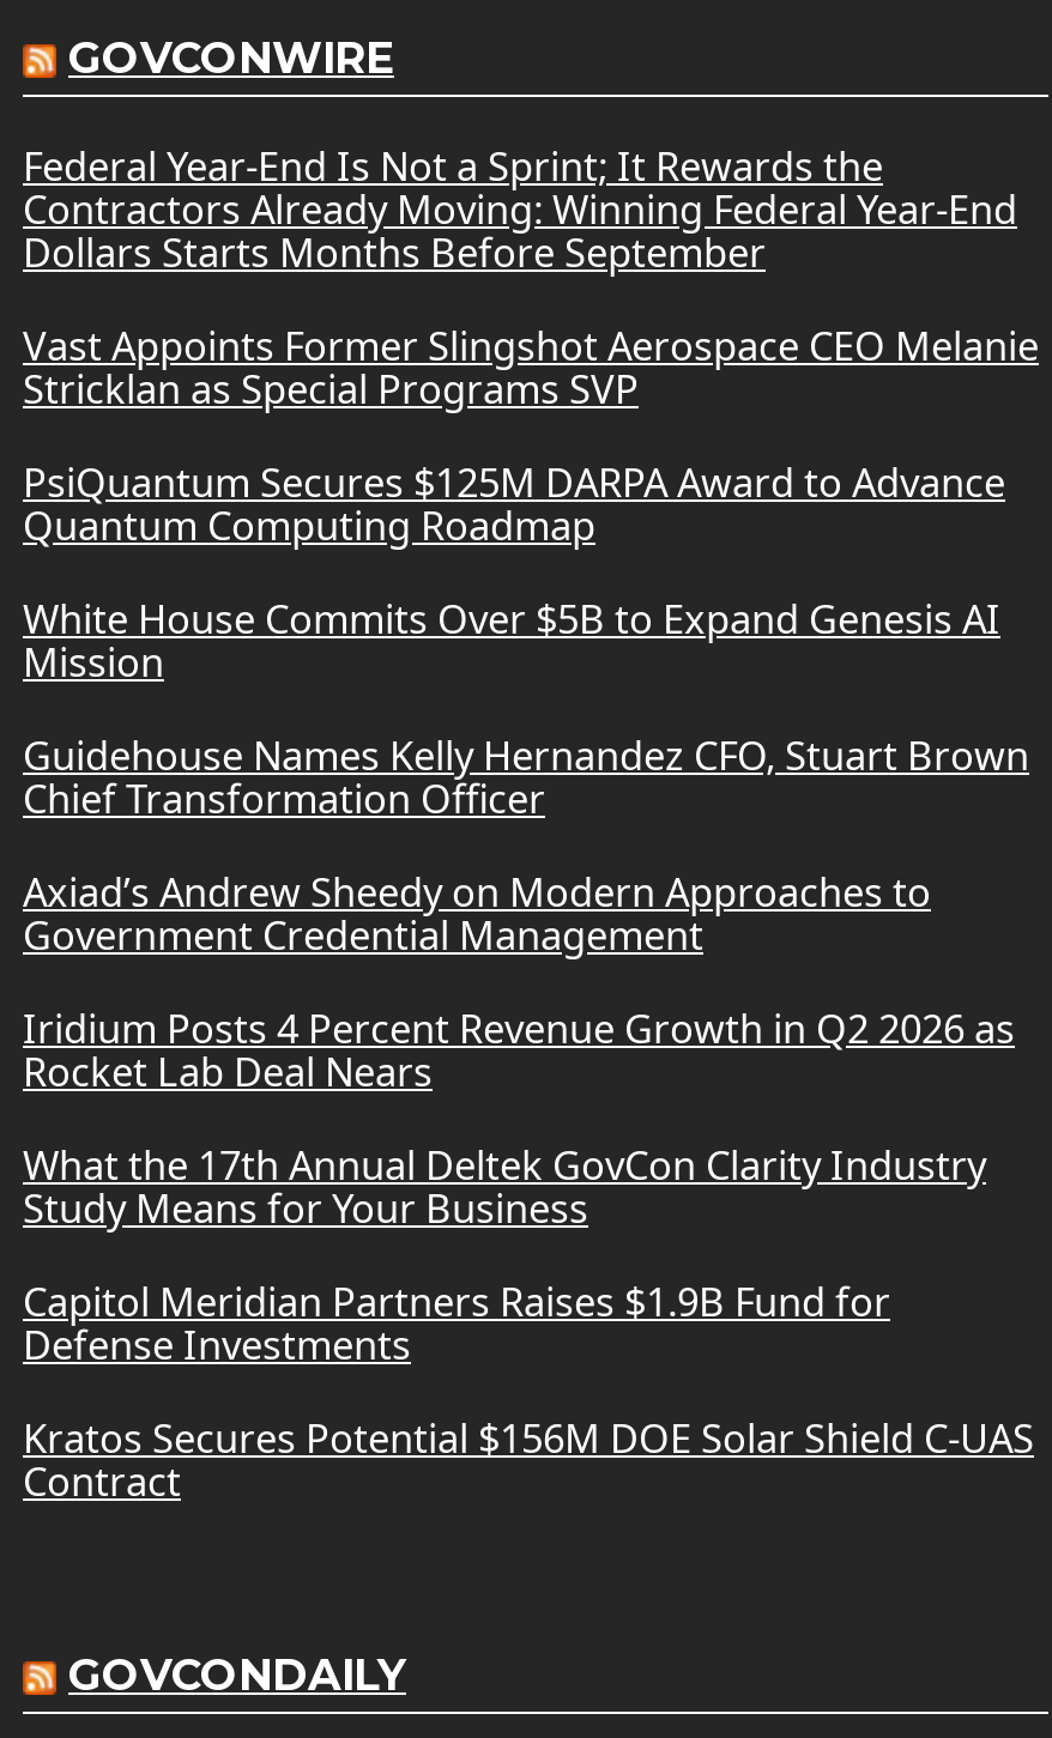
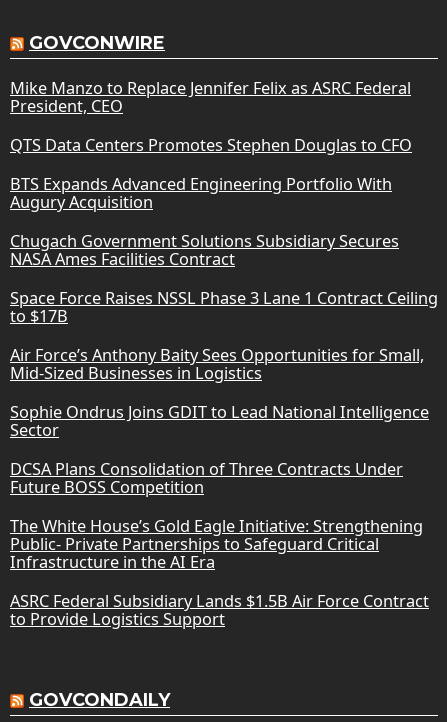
- Federal Year-End Is Not a Sprint; It Rewards the
- Contractors Already Moving: Winning Federal Year-End
- Dollars Starts Months Before September
+ Mike Manzo to Replace Jennifer Felix as ASRC Federal
+ President, CEO

- Vast Appoints Former Slingshot Aerospace CEO Melanie
- Stricklan as Special Programs SVP
+ QTS Data Centers Promotes Stephen Douglas to CFO

- PsiQuantum Secures $125M DARPA Award to Advance
- Quantum Computing Roadmap
+ BTS Expands Advanced Engineering Portfolio With
+ Augury Acquisition

- White House Commits Over $5B to Expand Genesis AI
- Mission
+ Chugach Government Solutions Subsidiary Secures
+ NASA Ames Facilities Contract

- Guidehouse Names Kelly Hernandez CFO, Stuart Brown
- Chief Transformation Officer
+ Space Force Raises NSSL Phase 3 Lane 1 Contract Ceiling
+ to $17B

- Axiad’s Andrew Sheedy on Modern Approaches to
- Government Credential Management
+ Air Force’s Anthony Baity Sees Opportunities for Small,
+ Mid-Sized Businesses in Logistics

- Iridium Posts 4 Percent Revenue Growth in Q2 2026 as
- Rocket Lab Deal Nears
+ Sophie Ondrus Joins GDIT to Lead National Intelligence
+ Sector

- What the 17th Annual Deltek GovCon Clarity Industry
- Study Means for Your Business
+ DCSA Plans Consolidation of Three Contracts Under
+ Future BOSS Competition

- Capitol Meridian Partners Raises $1.9B Fund for
- Defense Investments
+ The White House’s Gold Eagle Initiative: Strengthening
+ Public- Private Partnerships to Safeguard Critical
+ Infrastructure in the AI Era

- Kratos Secures Potential $156M DOE Solar Shield C-UAS
- Contract
+ ASRC Federal Subsidiary Lands $1.5B Air Force Contract
+ to Provide Logistics Support
